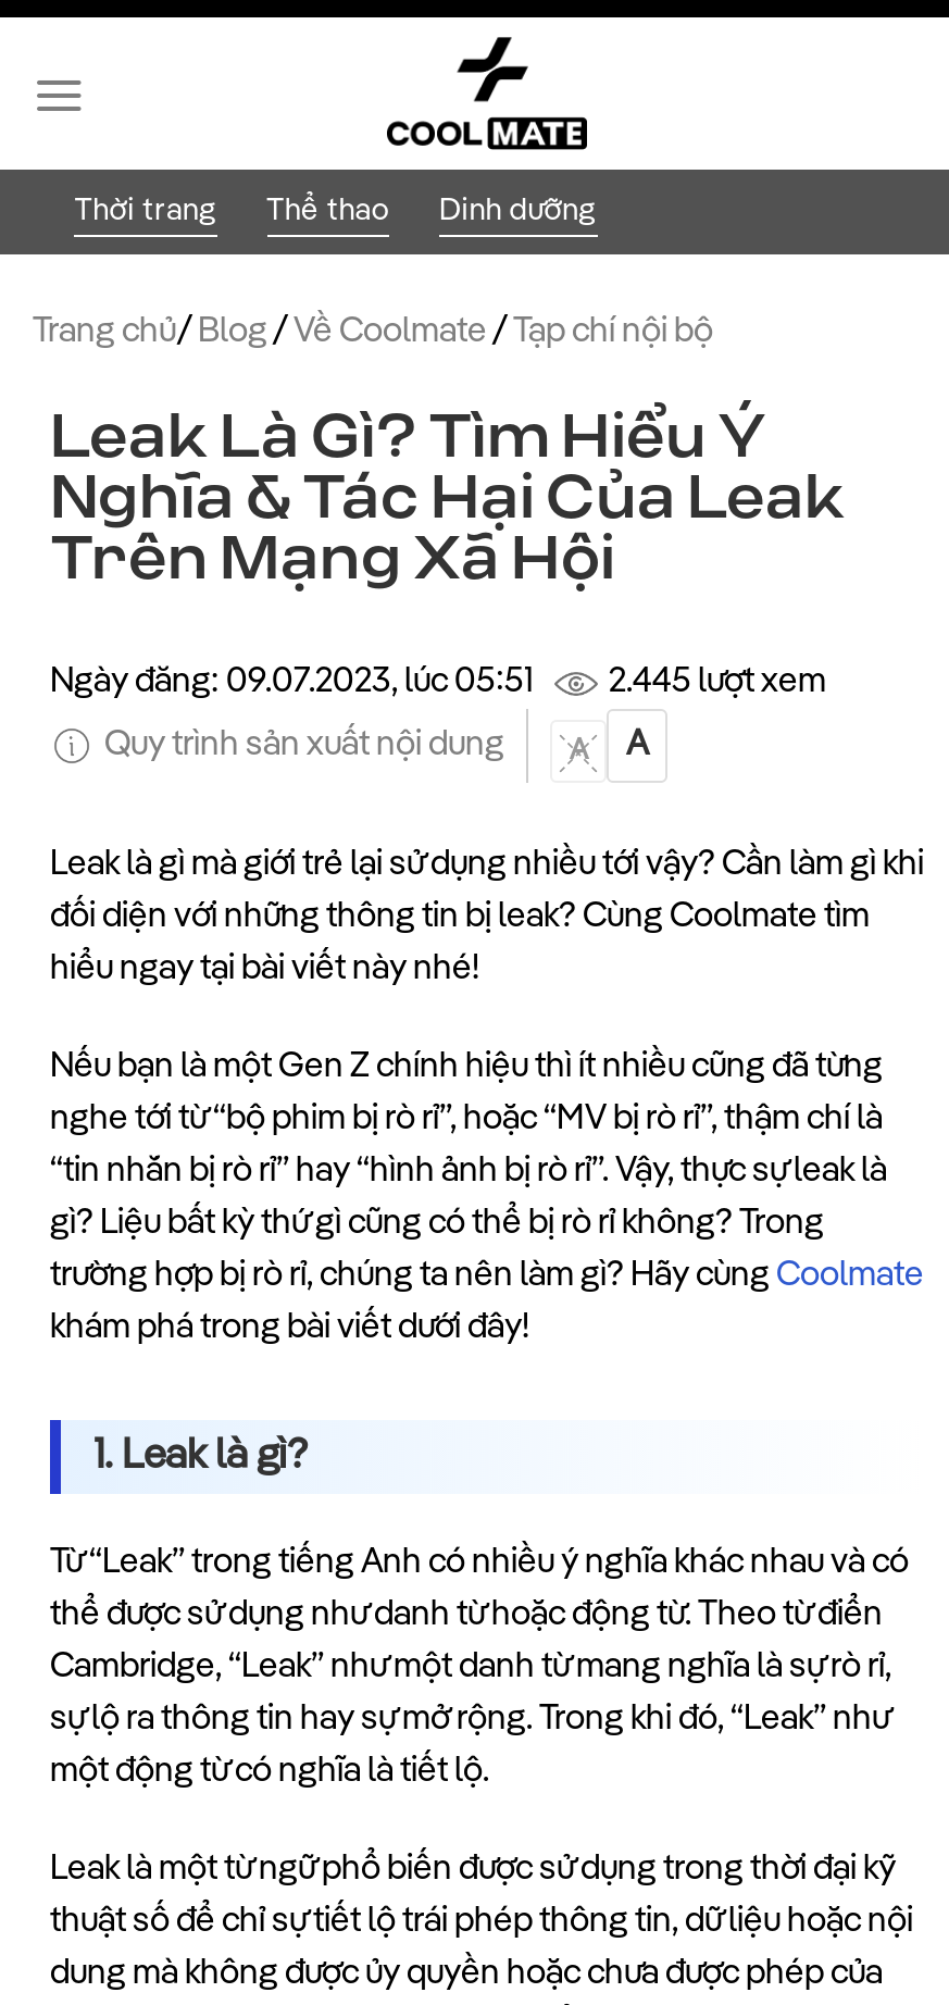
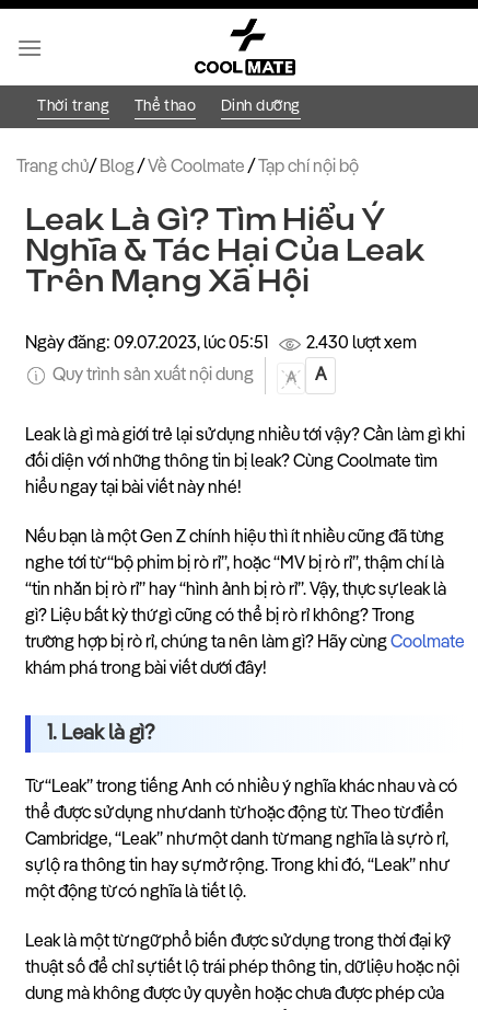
- 2.445 lượt xem
+ 2.430 lượt xem
